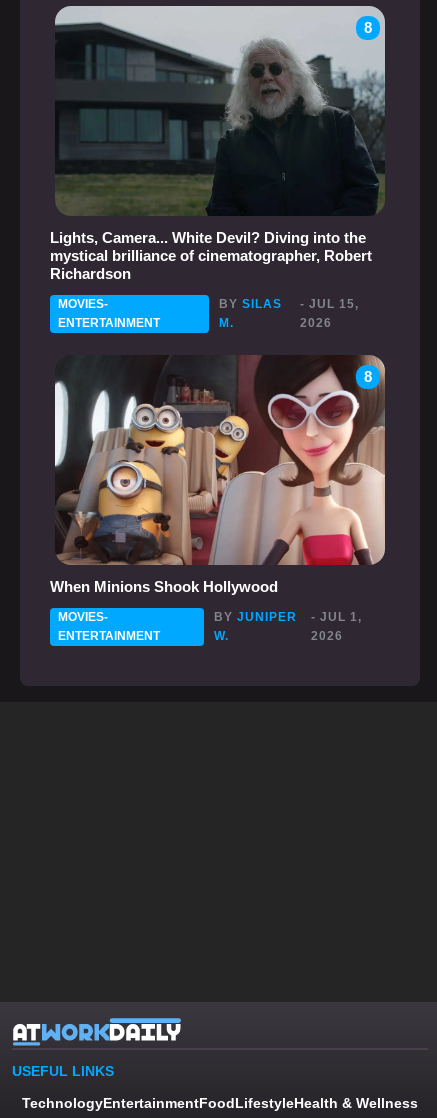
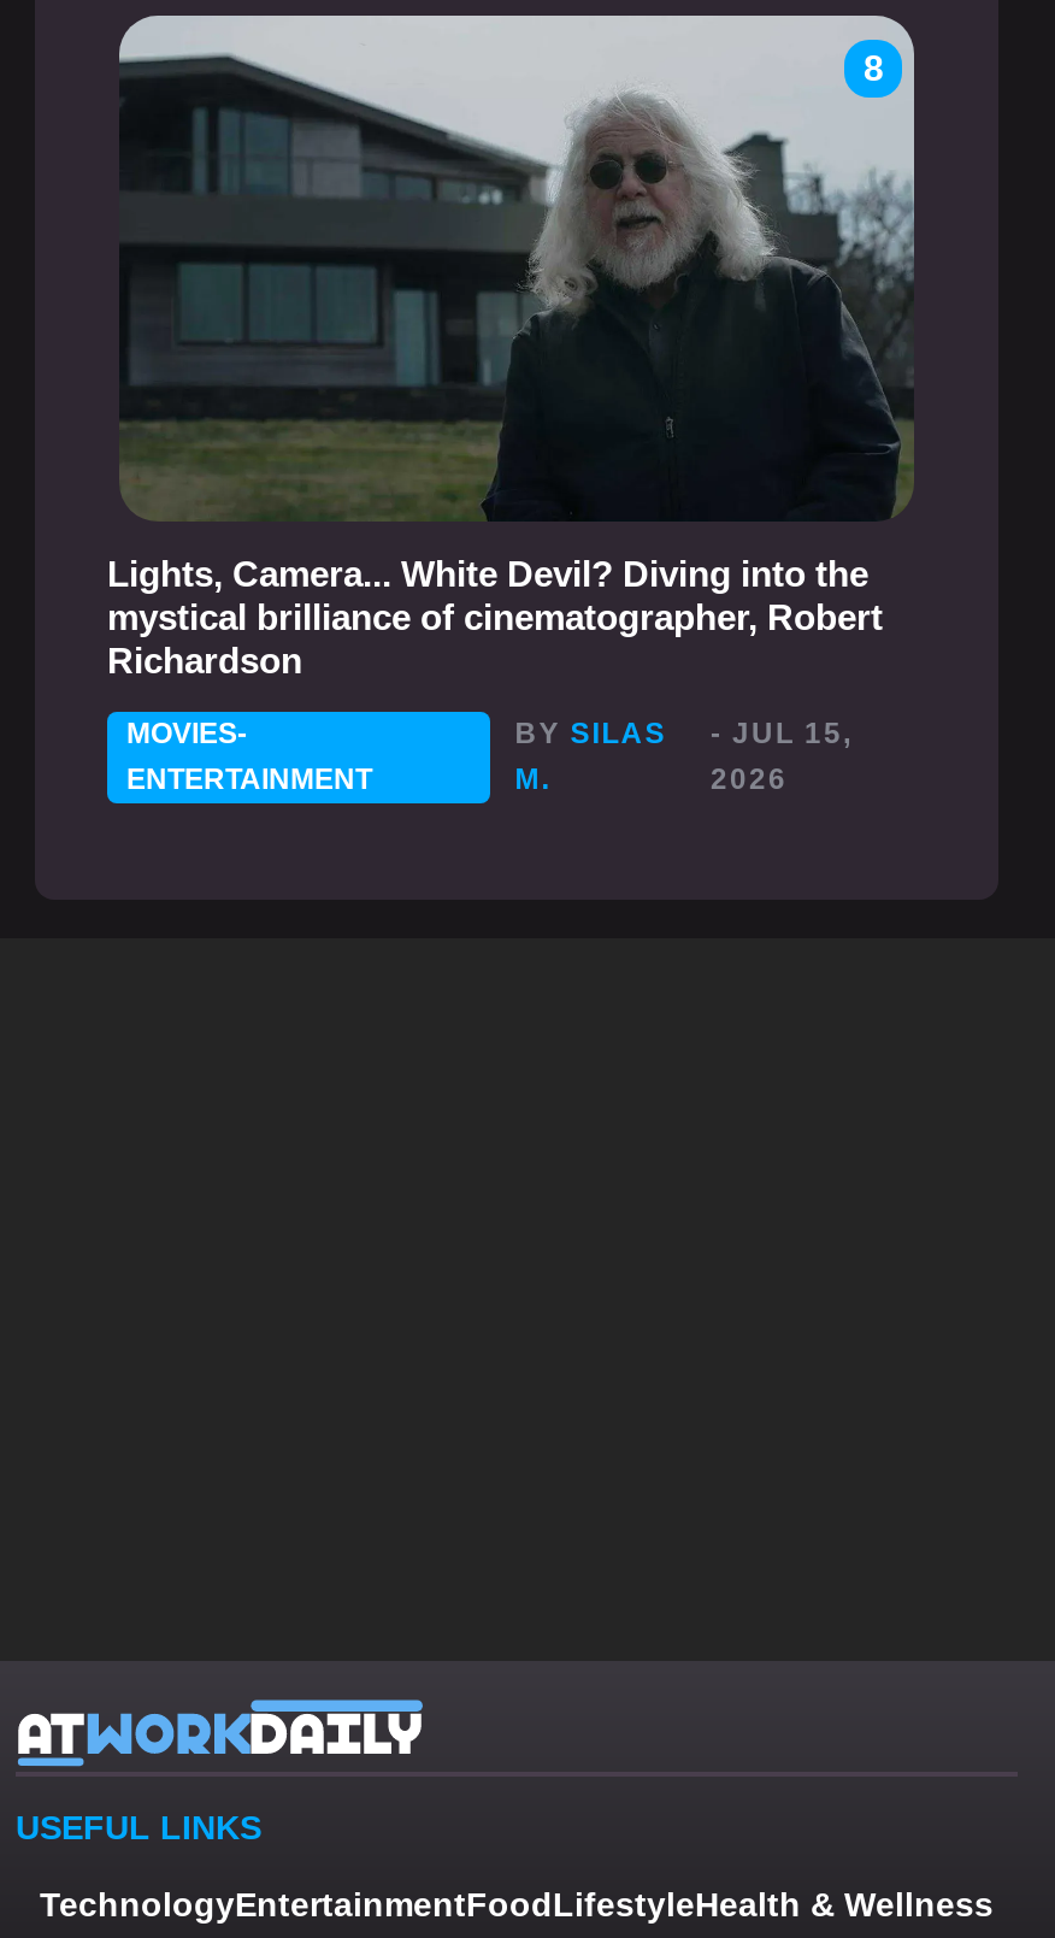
- [image]
- 8

- When Minions Shook Hollywood
- MOVIES-
- ENTERTAINMENT

- BY JUNIPER
- W.

- - JUL 1,
- 2026
